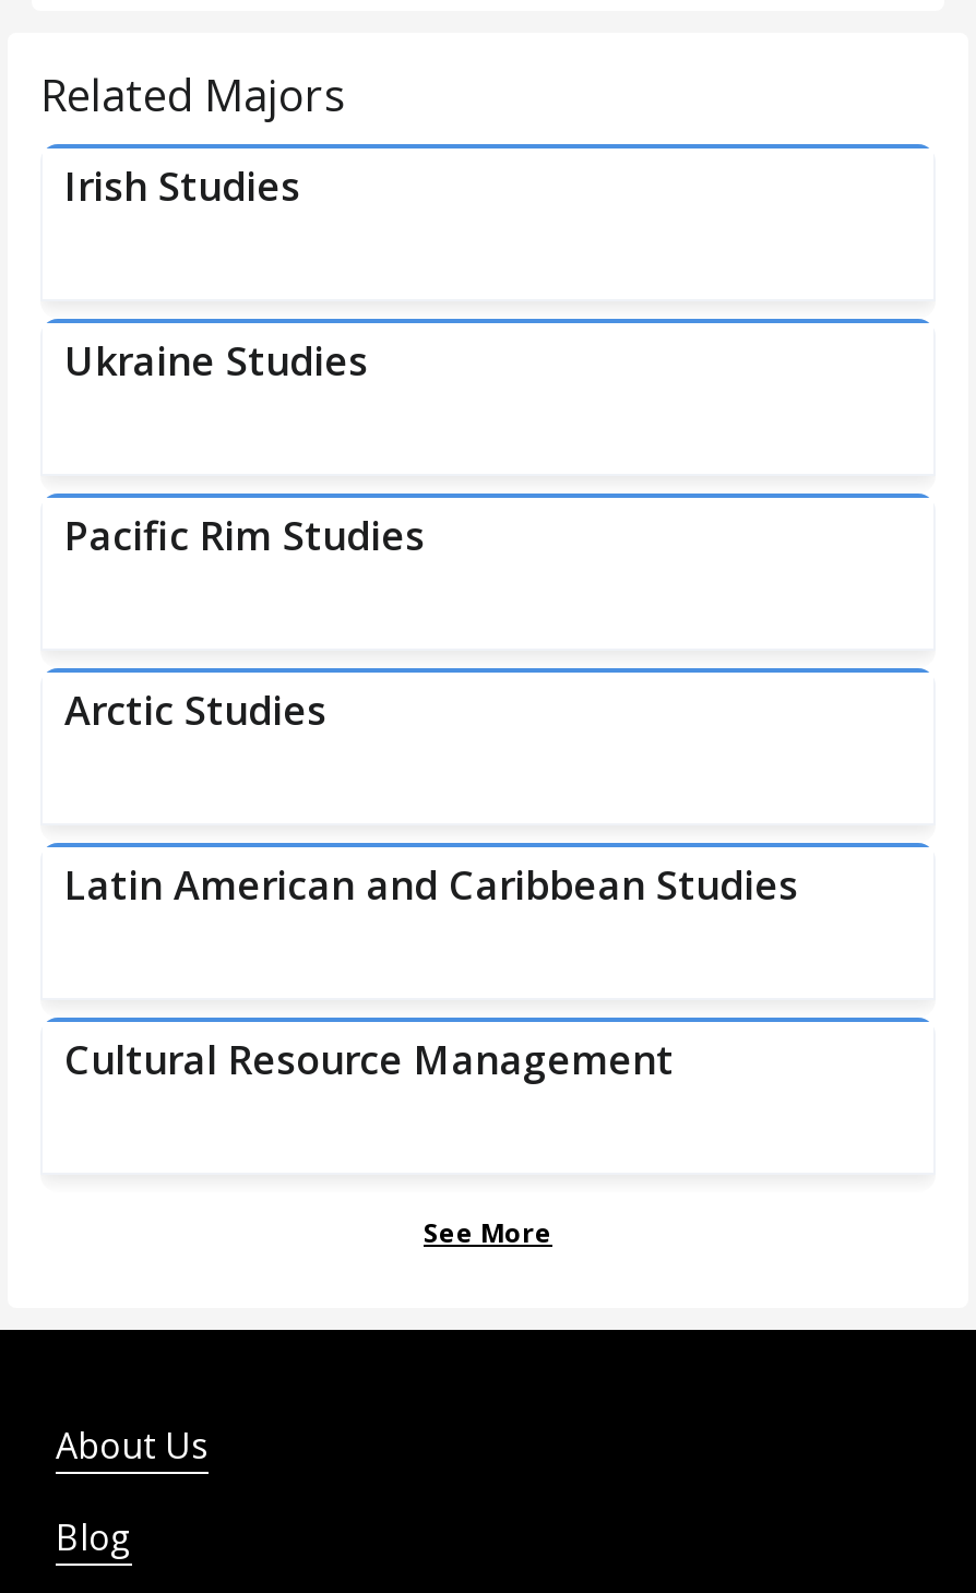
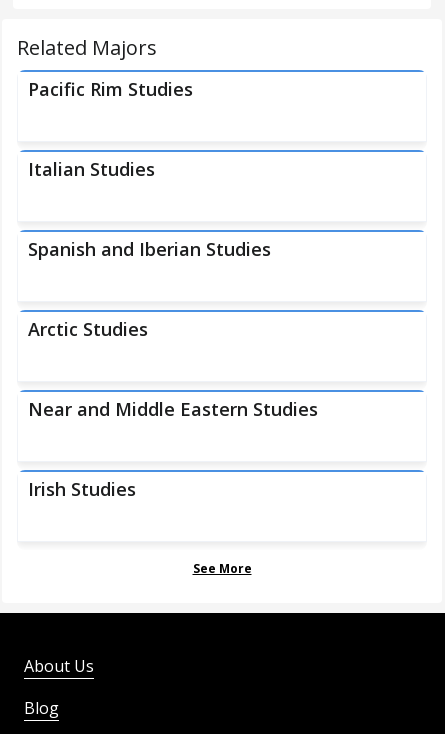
moved down: Irish Studies

- Ukraine Studies

moved up: Pacific Rim Studies

+ Italian Studies
+ Spanish and Iberian Studies

- Latin American and Caribbean Studies
+ Near and Middle Eastern Studies

- Cultural Resource Management
